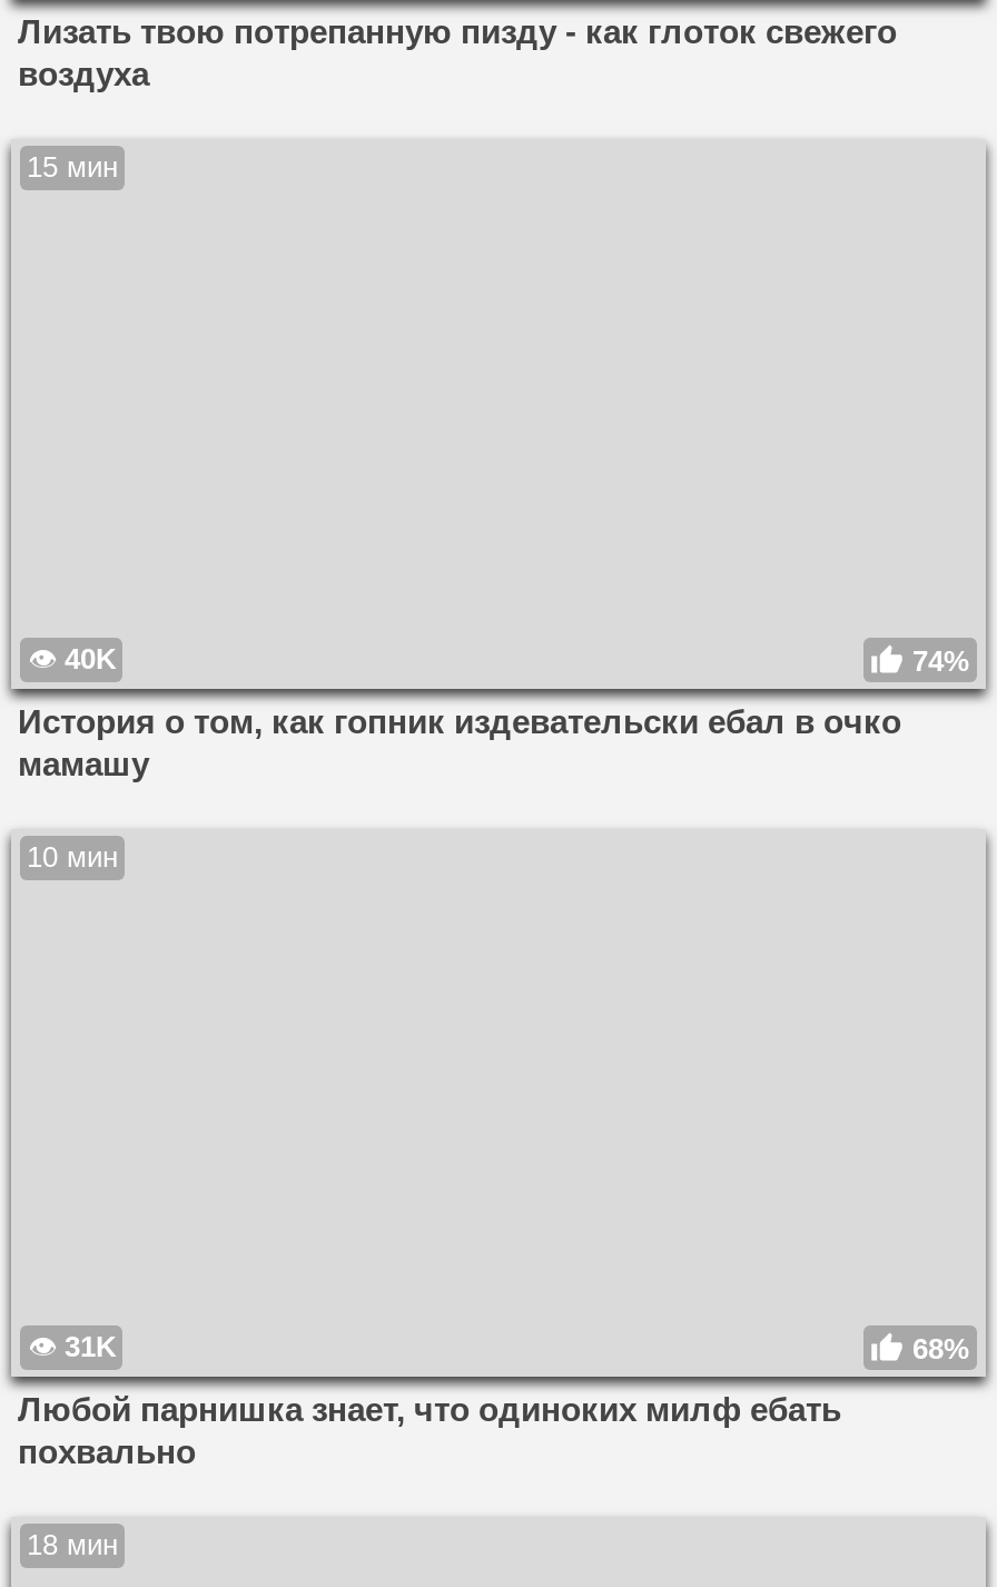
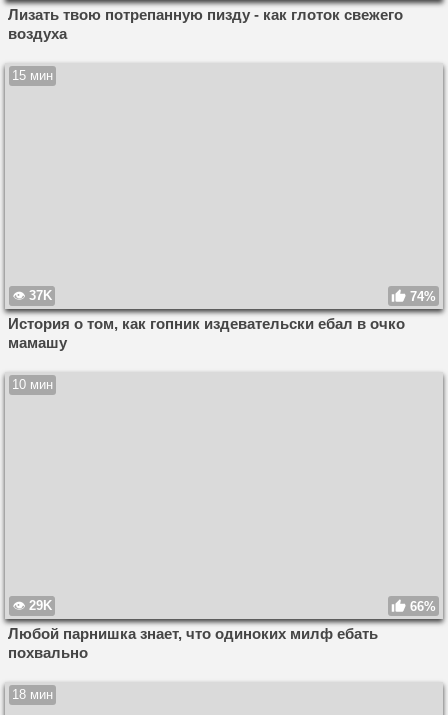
- 40K
+ 37K

- 31K
- 68%
+ 29K
+ 66%
